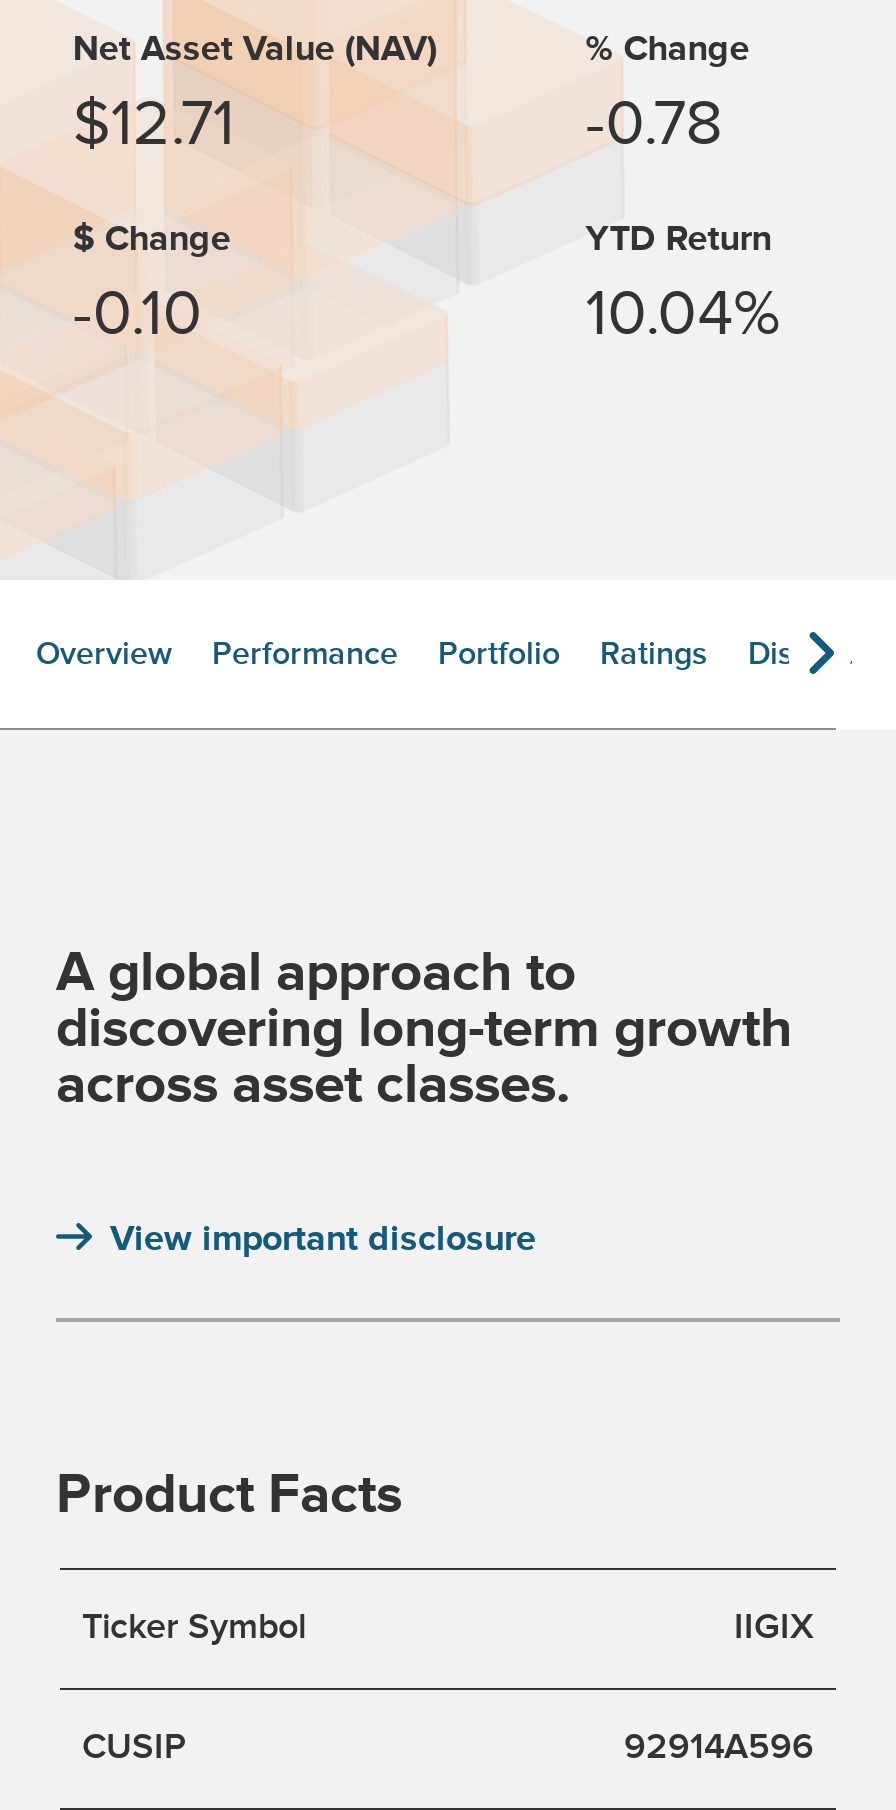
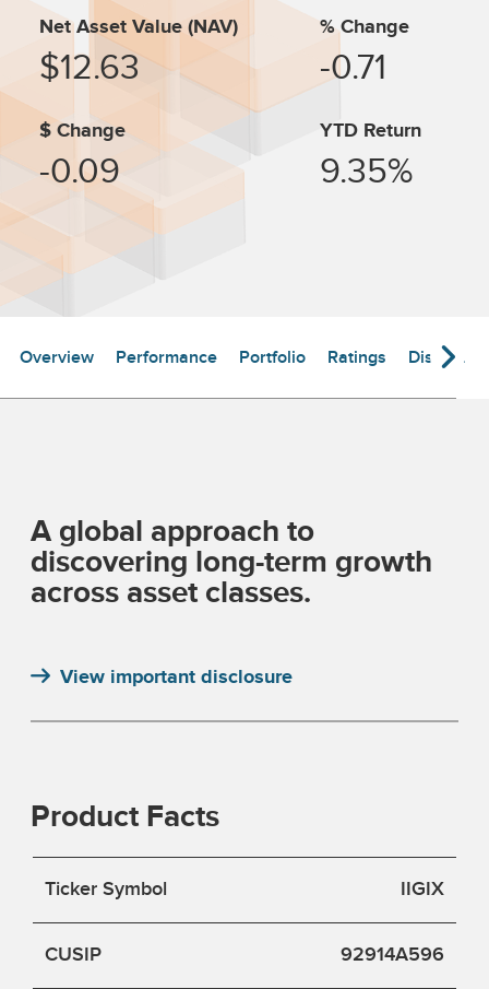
- $12.71
+ $12.63

- -0.78
+ -0.71

- -0.10
+ -0.09

- 10.04%
+ 9.35%
